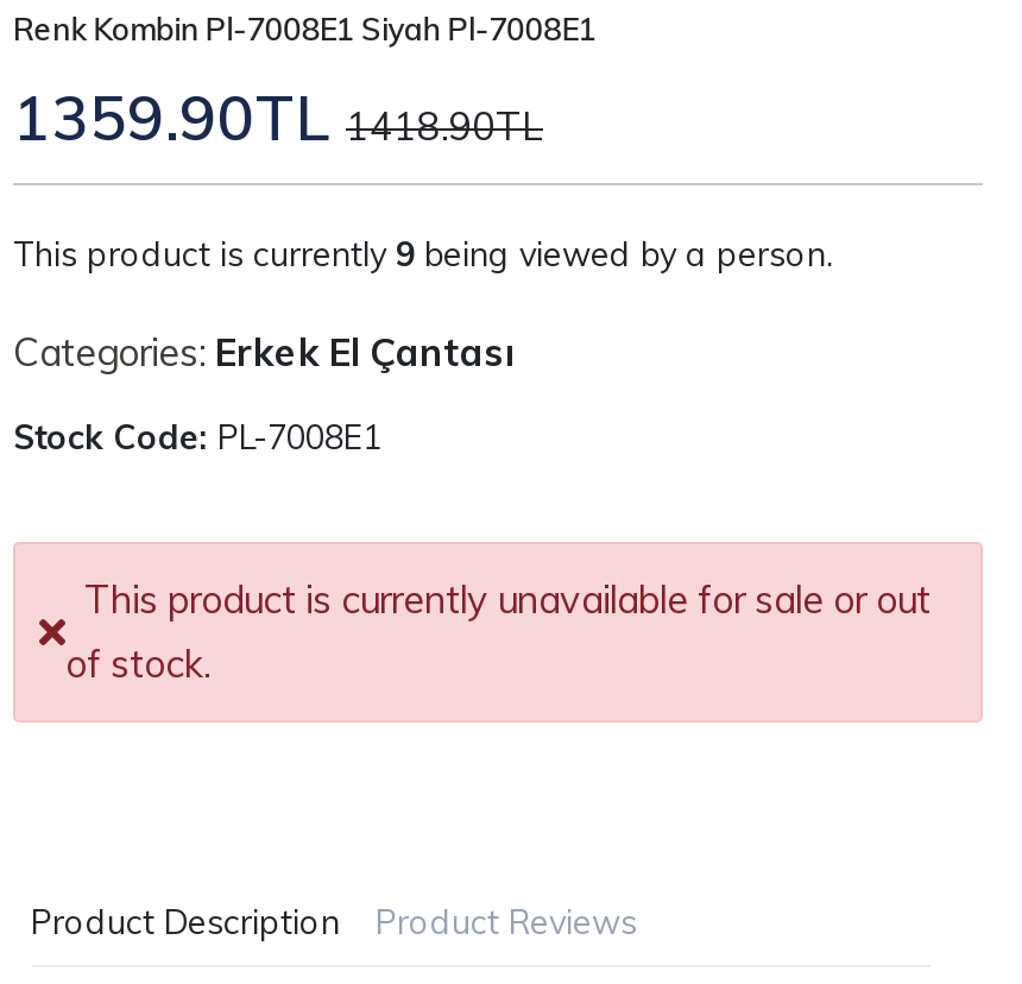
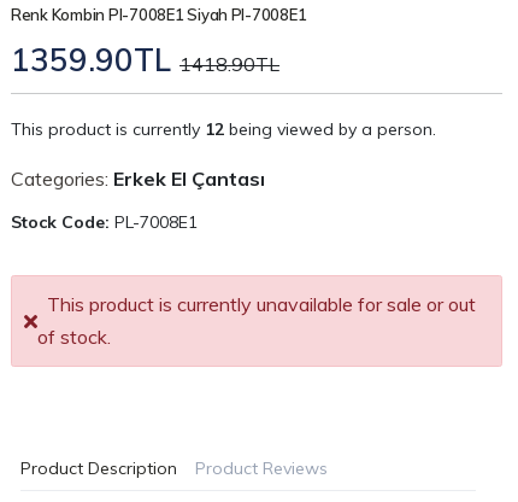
- This product is currently 9 being viewed by a person.
+ This product is currently 12 being viewed by a person.
